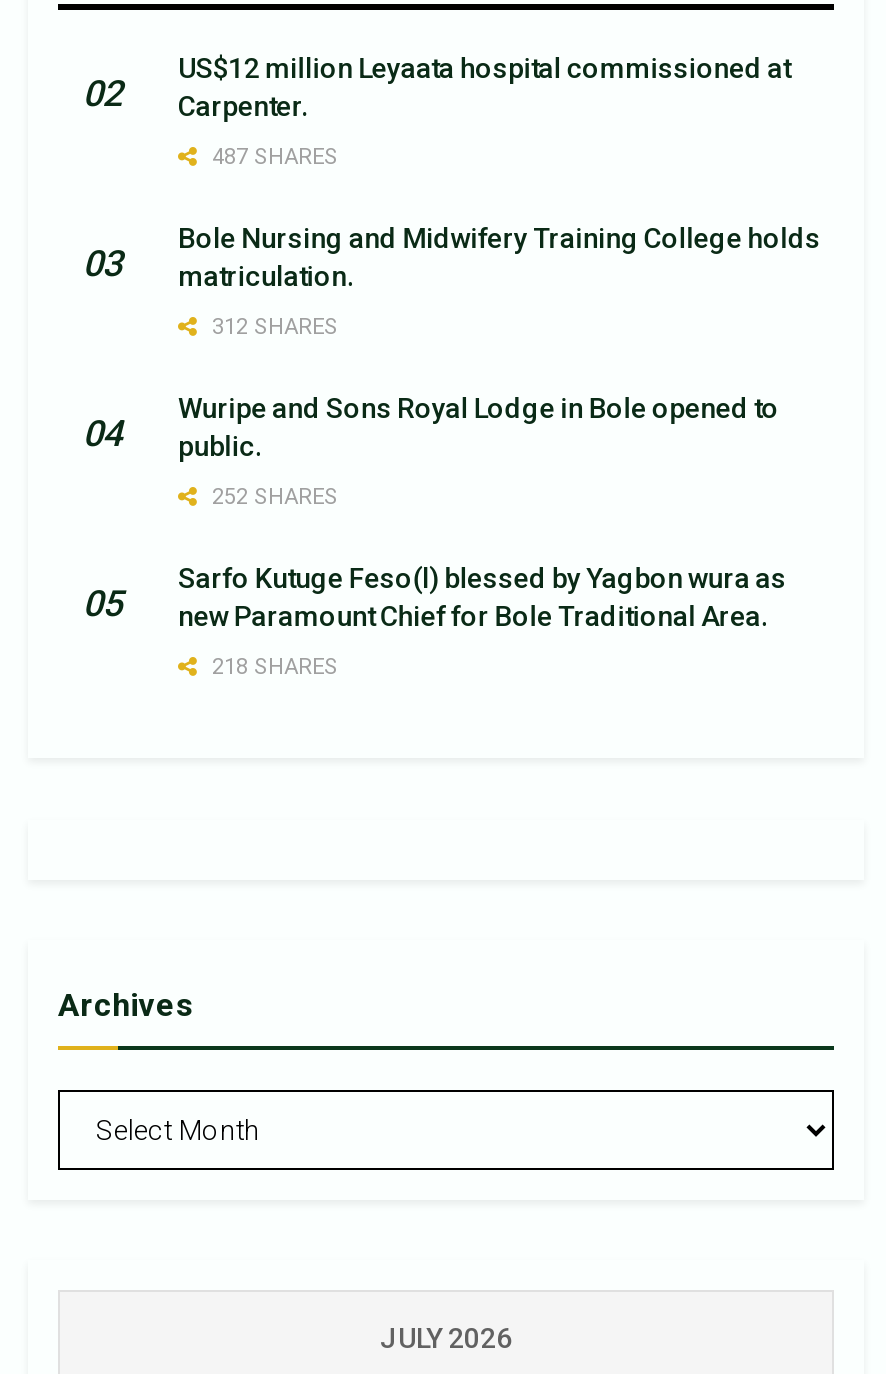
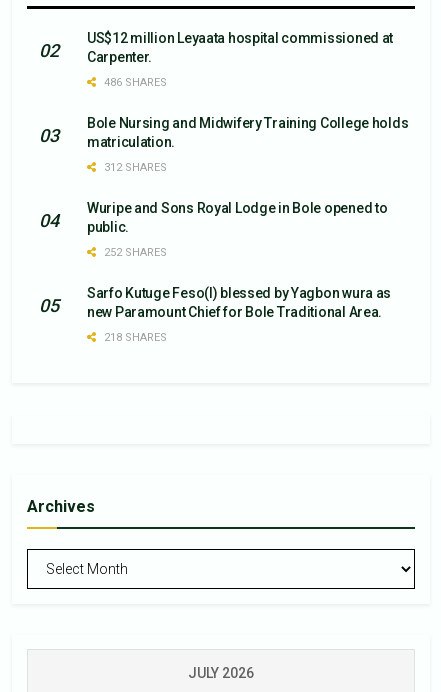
- 487 SHARES
+ 486 SHARES
